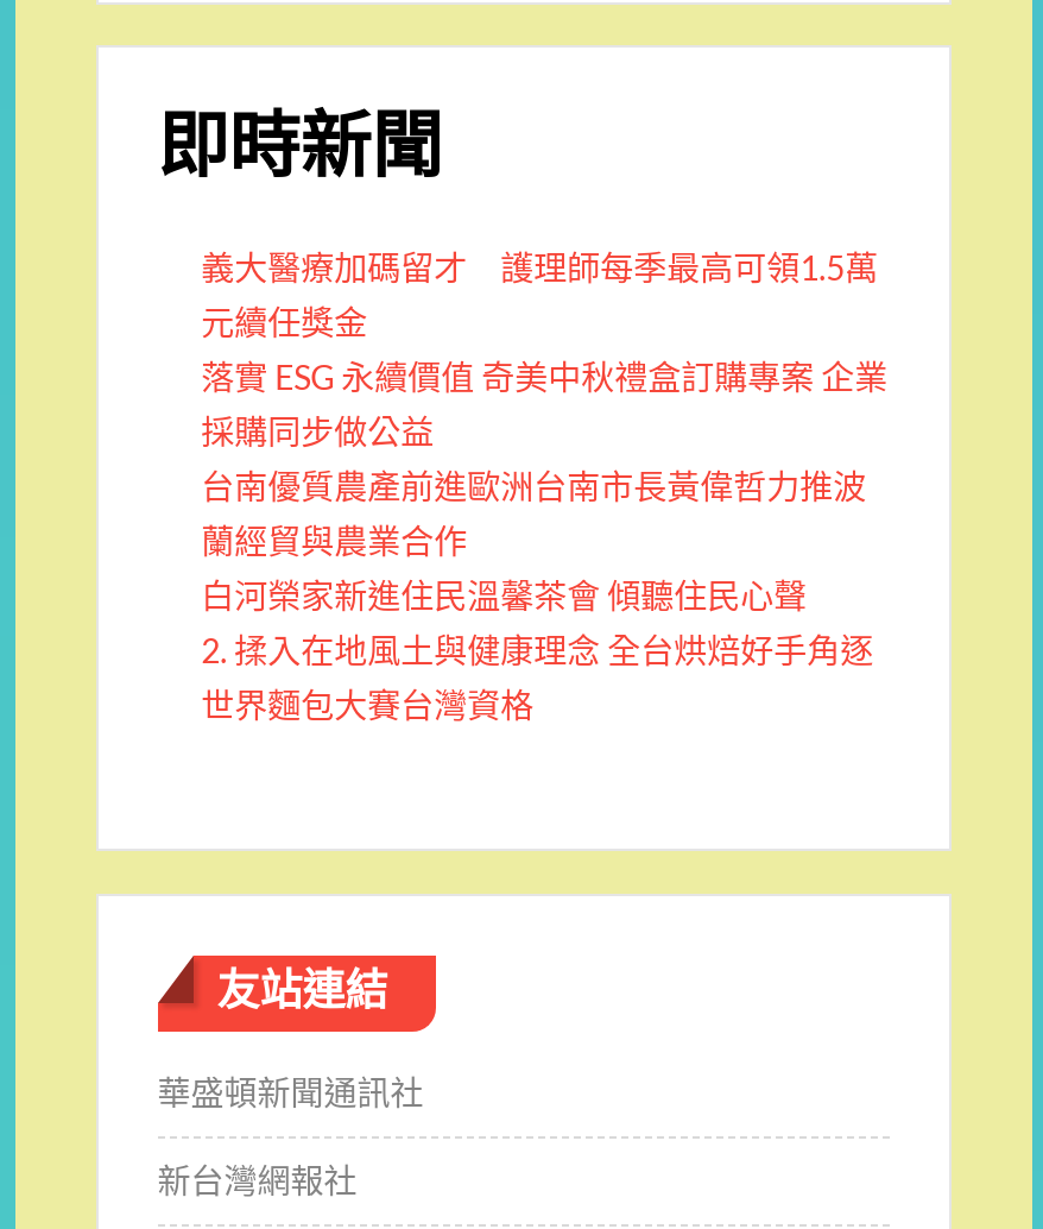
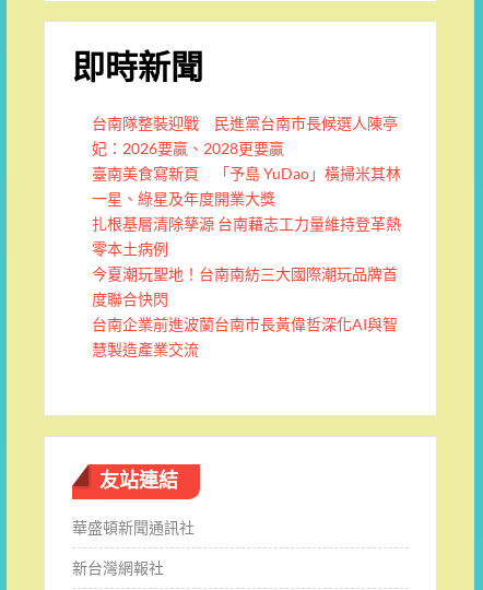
- 義大醫療加碼留才 護理師每季最高可領1.5萬
- 元續任獎金
- 落實 ESG 永續價值 奇美中秋禮盒訂購專案 企業
- 採購同步做公益
- 台南優質農產前進歐洲台南市長黃偉哲力推波
- 蘭經貿與農業合作
- 白河榮家新進住民溫馨茶會 傾聽住民心聲
- 2. 揉入在地風土與健康理念 全台烘焙好手角逐
- 世界麵包大賽台灣資格
+ 台南隊整裝迎戰 民進黨台南市長候選人陳亭
+ 妃：2026要贏、2028更要贏
+ 臺南美食寫新頁 「予島 YuDao」橫掃米其林
+ 一星、綠星及年度開業大獎
+ 扎根基層清除孳源 台南藉志工力量維持登革熱
+ 零本土病例
+ 今夏潮玩聖地！台南南紡三大國際潮玩品牌首
+ 度聯合快閃
+ 台南企業前進波蘭台南市長黃偉哲深化AI與智
+ 慧製造產業交流
